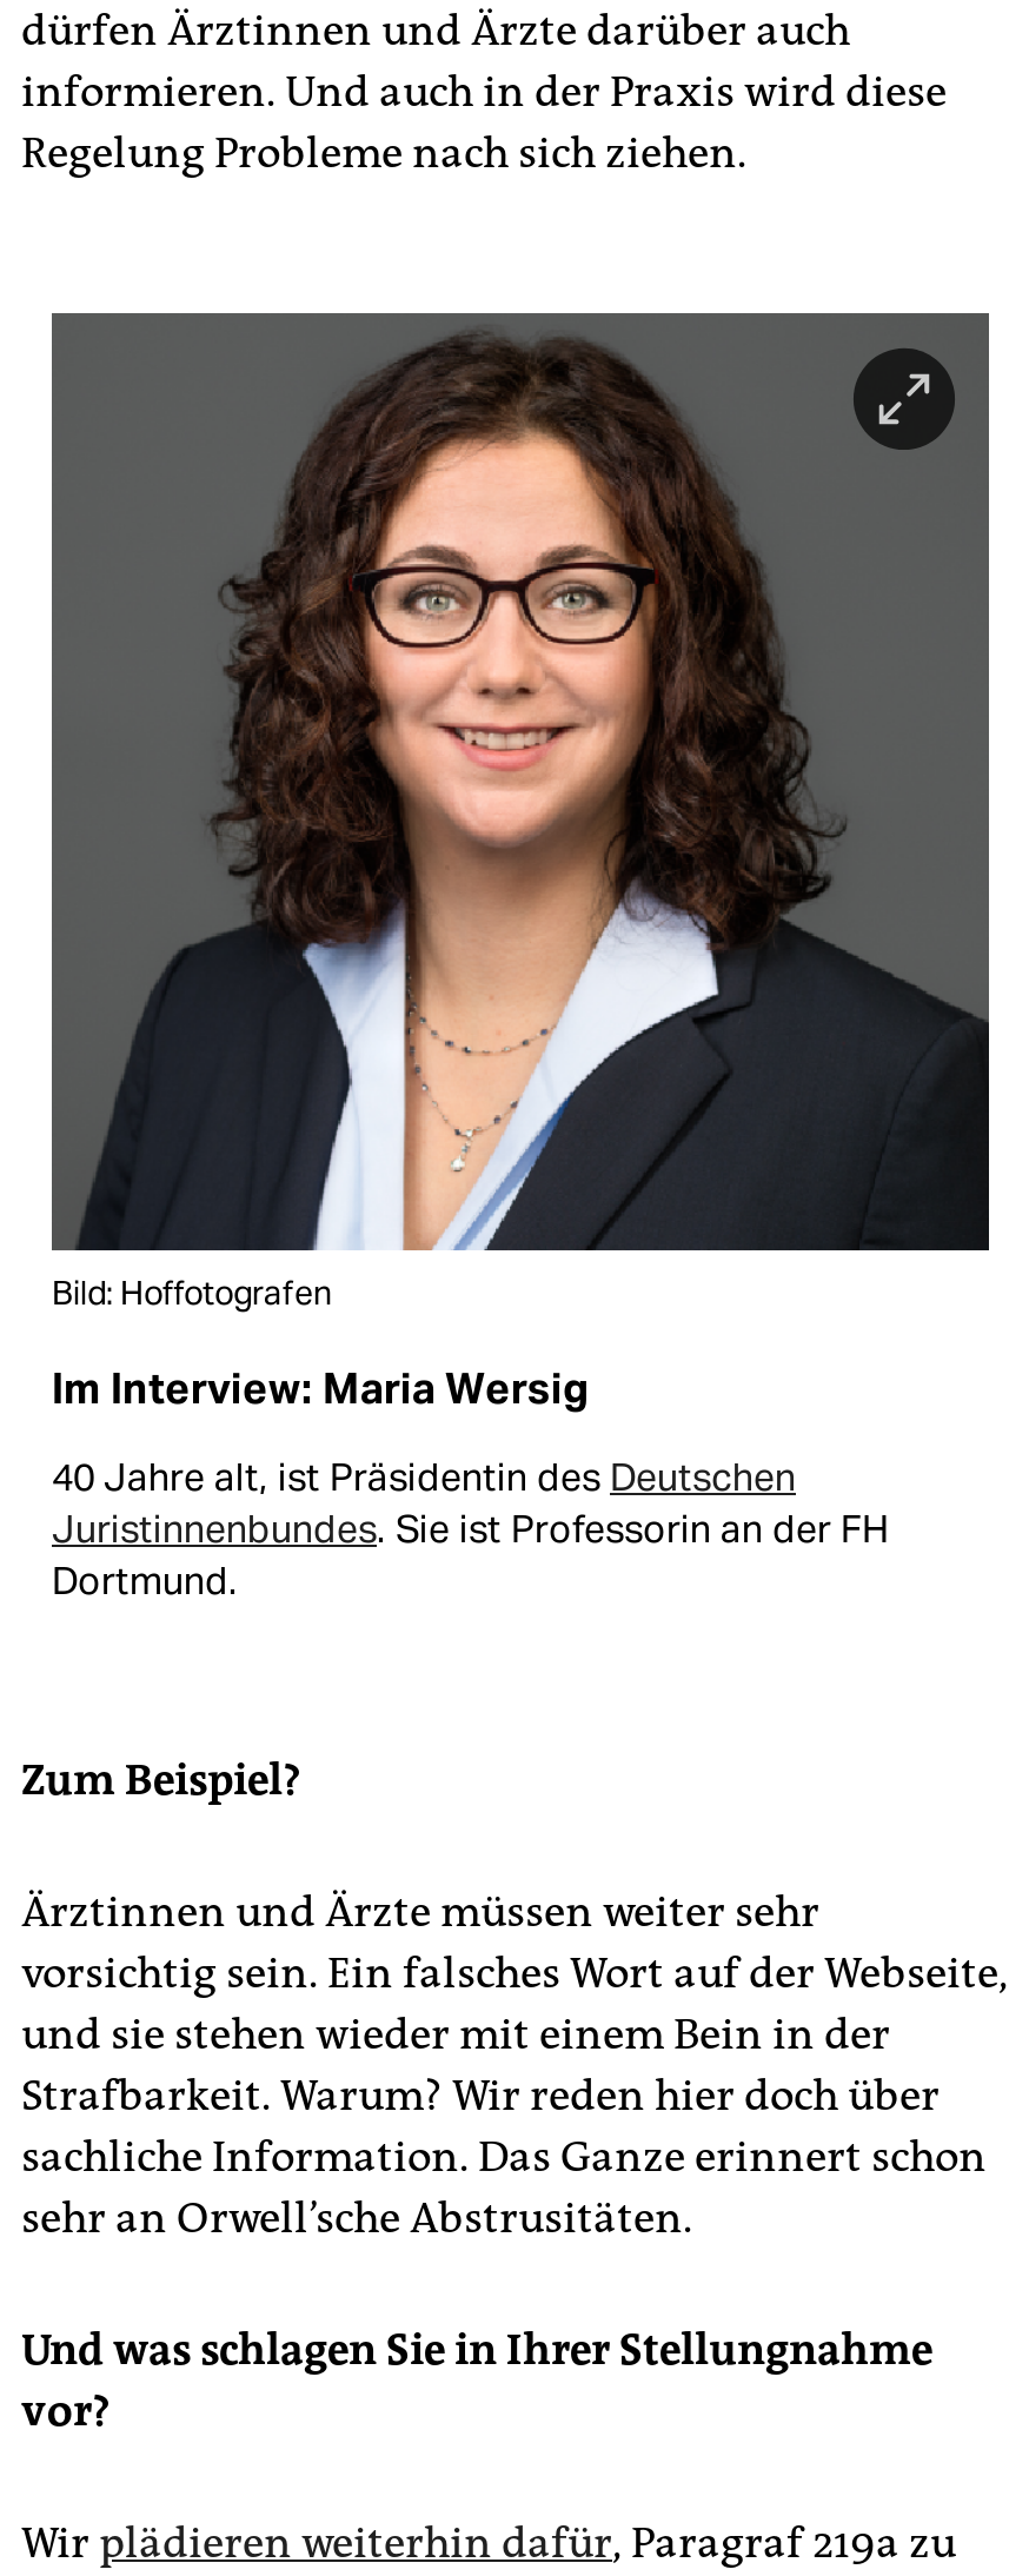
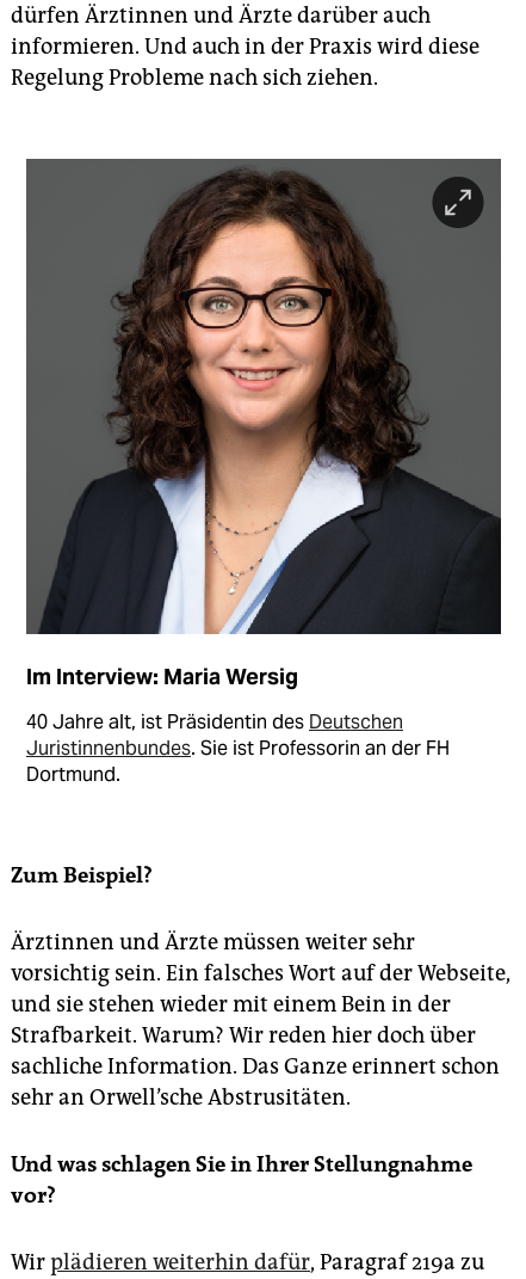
- Bild: Hoffotografen
